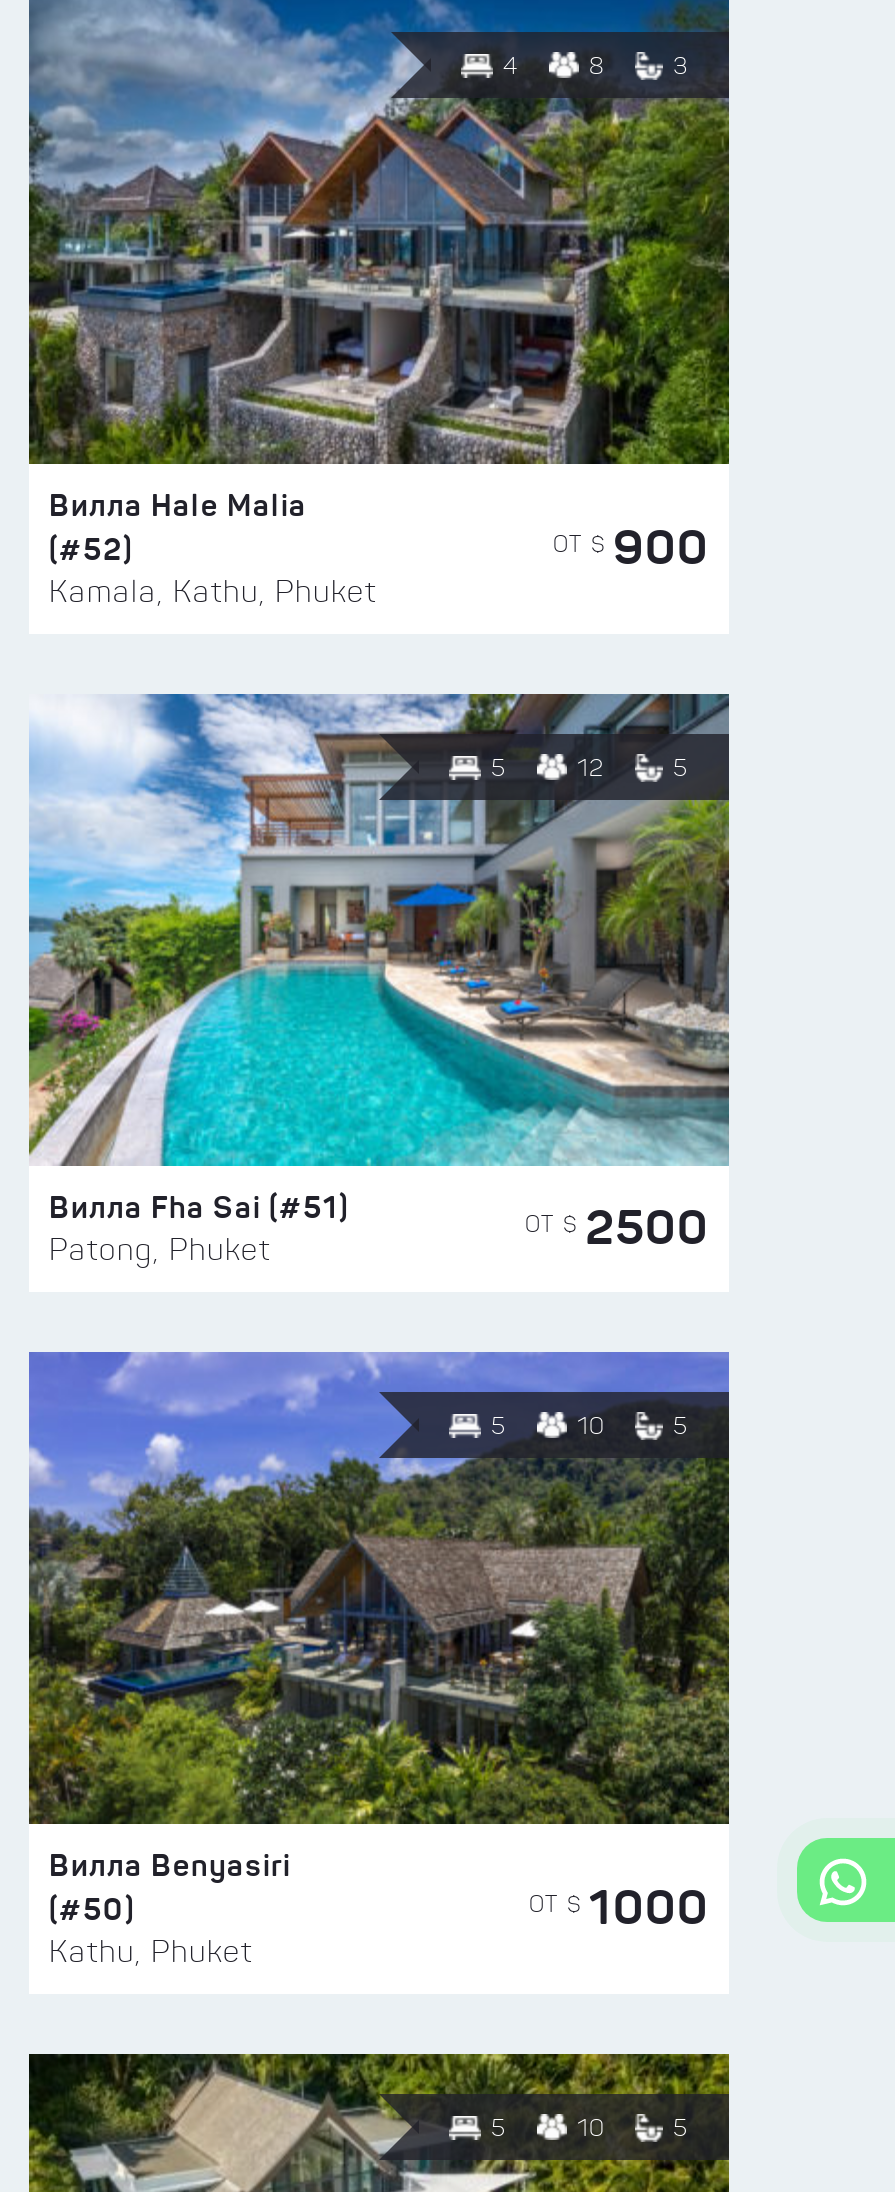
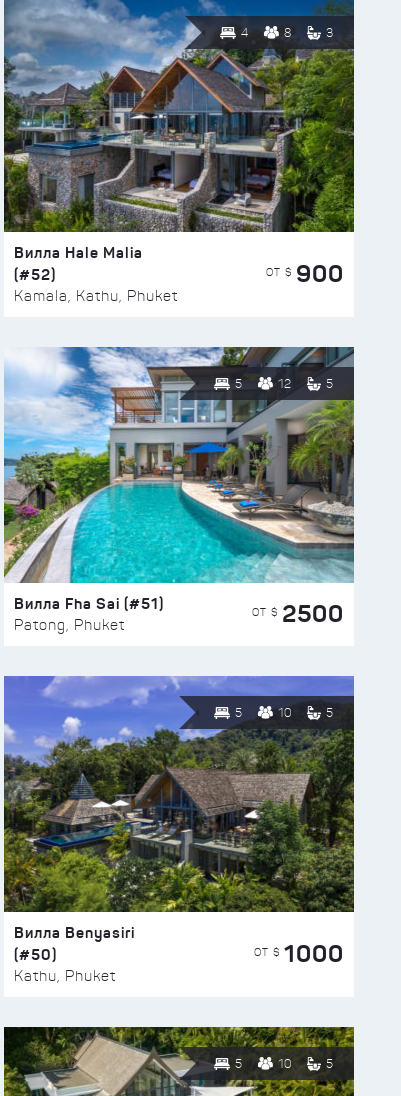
- [image]
